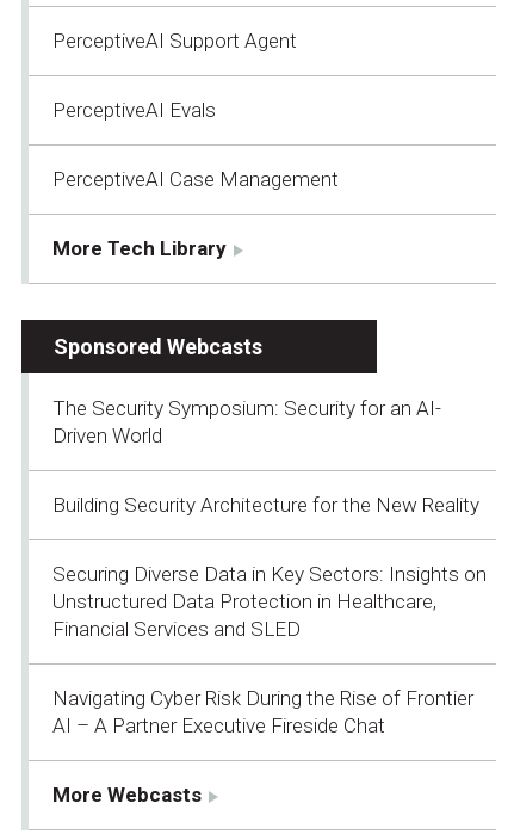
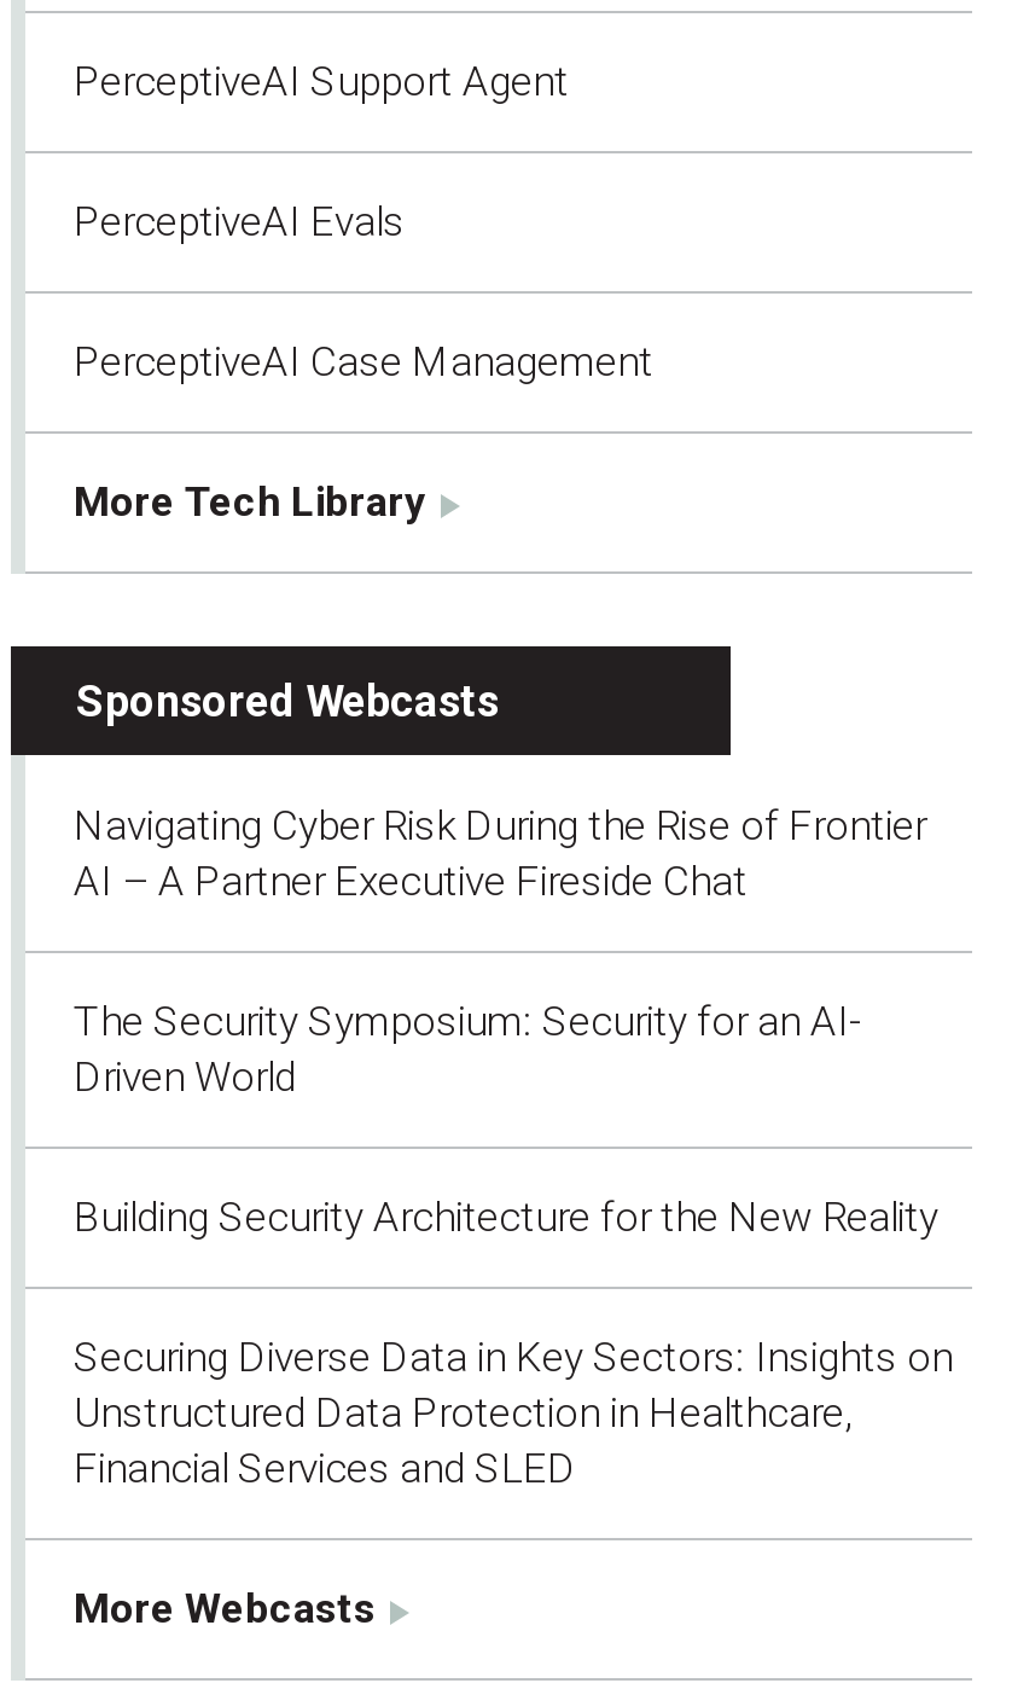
moved down: The Security Symposium: Security for an AI- | Driven World | Building Security Architecture for the New Reality | Securing Diverse Data in Key Sectors: Insights on | Unstructured Data Protection in Healthcare, | Financial Services and SLED

moved up: Navigating Cyber Risk During the Rise of Frontier | AI – A Partner Executive Fireside Chat
